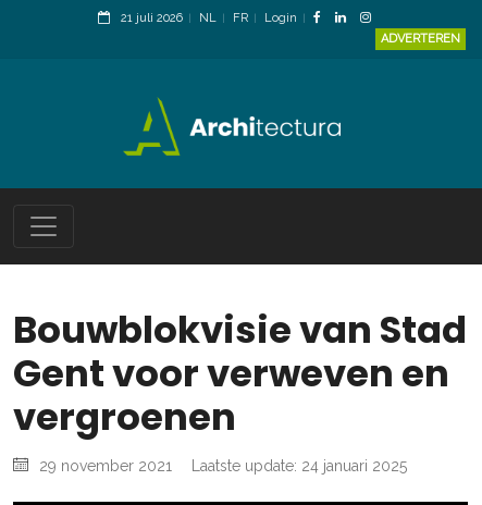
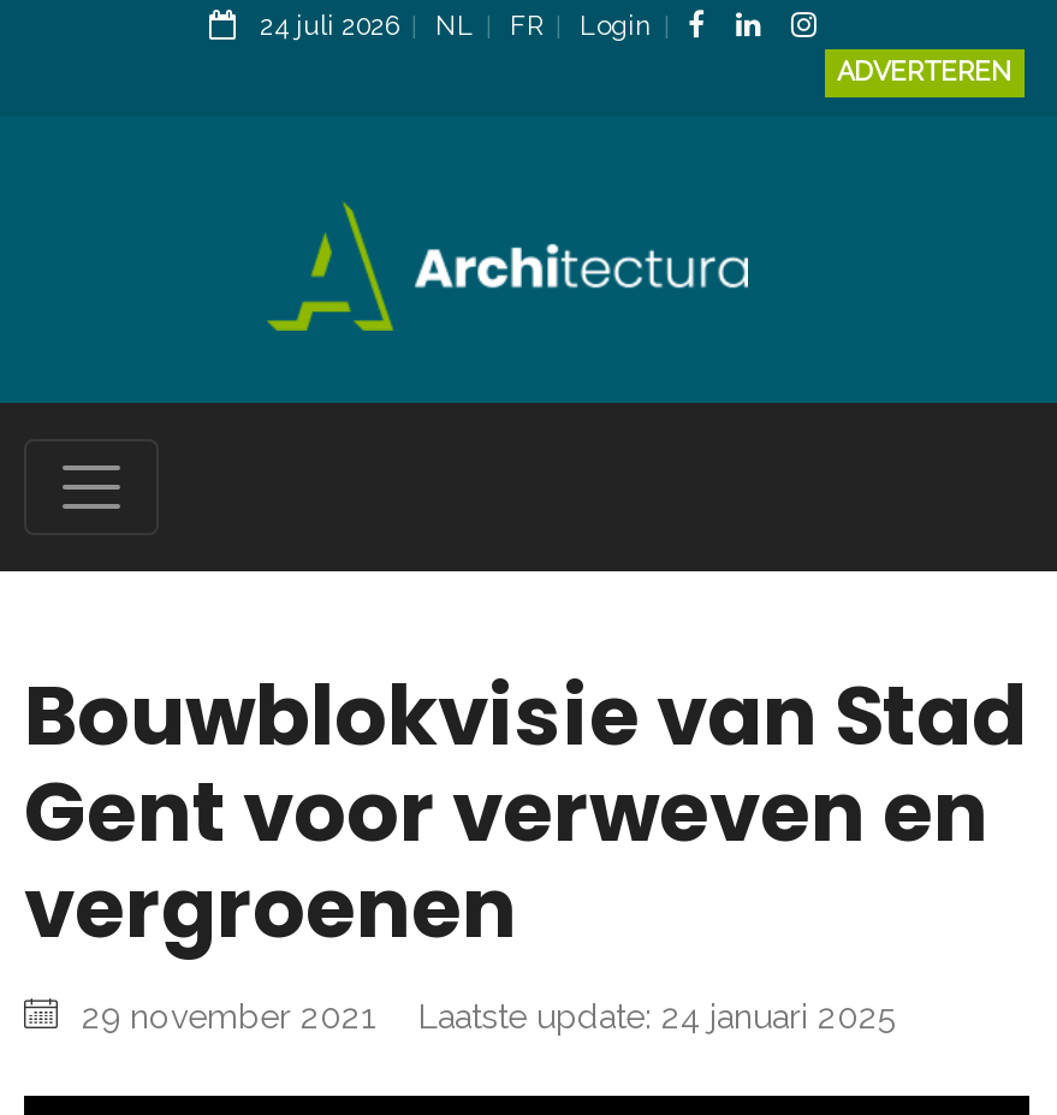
- 21 juli 2026 NL FR Login
+ 24 juli 2026 NL FR Login
